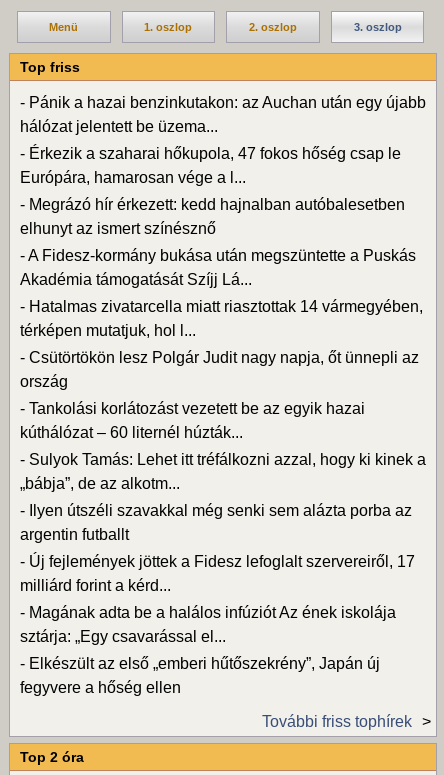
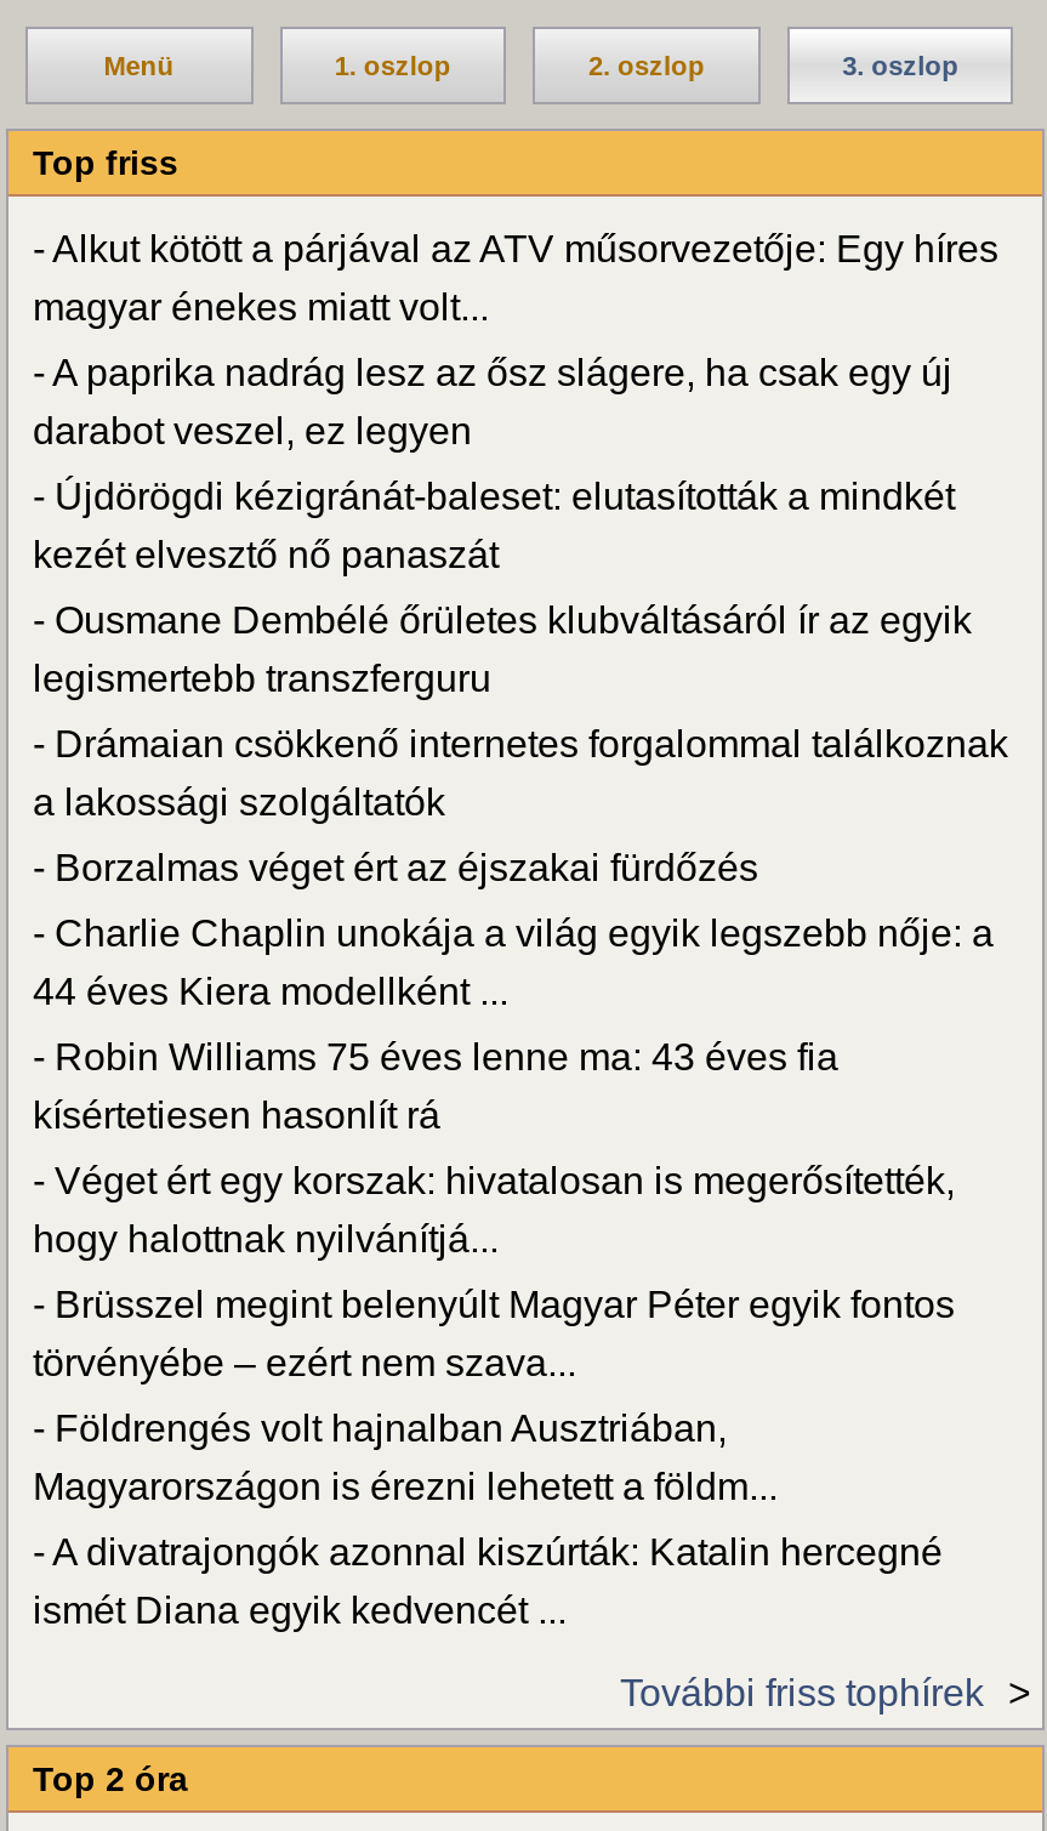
- - Pánik a hazai benzinkutakon: az Auchan után egy újabb
- hálózat jelentett be üzema...
+ - Alkut kötött a párjával az ATV műsorvezetője: Egy híres
+ magyar énekes miatt volt...

- - Érkezik a szaharai hőkupola, 47 fokos hőség csap le
- Európára, hamarosan vége a l...
+ - A paprika nadrág lesz az ősz slágere, ha csak egy új
+ darabot veszel, ez legyen

- - Megrázó hír érkezett: kedd hajnalban autóbalesetben
- elhunyt az ismert színésznő
+ - Újdörögdi kézigránát-baleset: elutasították a mindkét
+ kezét elvesztő nő panaszát

- - A Fidesz-kormány bukása után megszüntette a Puskás
- Akadémia támogatását Szíjj Lá...
+ - Ousmane Dembélé őrületes klubváltásáról ír az egyik
+ legismertebb transzferguru

- - Hatalmas zivatarcella miatt riasztottak 14 vármegyében,
- térképen mutatjuk, hol l...
+ - Drámaian csökkenő internetes forgalommal találkoznak
+ a lakossági szolgáltatók

- - Csütörtökön lesz Polgár Judit nagy napja, őt ünnepli az
- ország
+ - Borzalmas véget ért az éjszakai fürdőzés

- - Tankolási korlátozást vezetett be az egyik hazai
- kúthálózat – 60 liternél húzták...
+ - Charlie Chaplin unokája a világ egyik legszebb nője: a
+ 44 éves Kiera modellként ...

- - Sulyok Tamás: Lehet itt tréfálkozni azzal, hogy ki kinek a
- „bábja”, de az alkotm...
+ - Robin Williams 75 éves lenne ma: 43 éves fia
+ kísértetiesen hasonlít rá

- - Ilyen útszéli szavakkal még senki sem alázta porba az
- argentin futballt
+ - Véget ért egy korszak: hivatalosan is megerősítették,
+ hogy halottnak nyilvánítjá...

- - Új fejlemények jöttek a Fidesz lefoglalt szervereiről, 17
- milliárd forint a kérd...
+ - Brüsszel megint belenyúlt Magyar Péter egyik fontos
+ törvényébe – ezért nem szava...

- - Magának adta be a halálos infúziót Az ének iskolája
- sztárja: „Egy csavarással el...
+ - Földrengés volt hajnalban Ausztriában,
+ Magyarországon is érezni lehetett a földm...

- - Elkészült az első „emberi hűtőszekrény”, Japán új
- fegyvere a hőség ellen
+ - A divatrajongók azonnal kiszúrták: Katalin hercegné
+ ismét Diana egyik kedvencét ...
